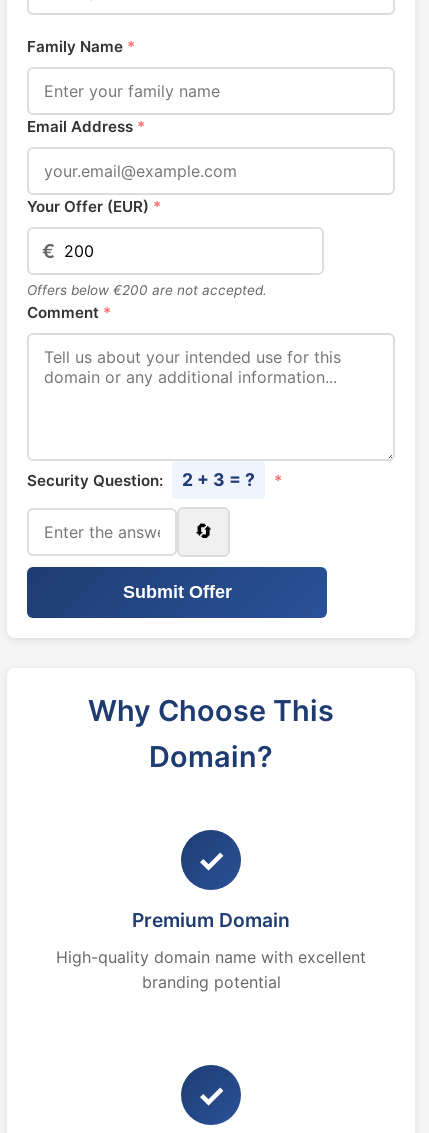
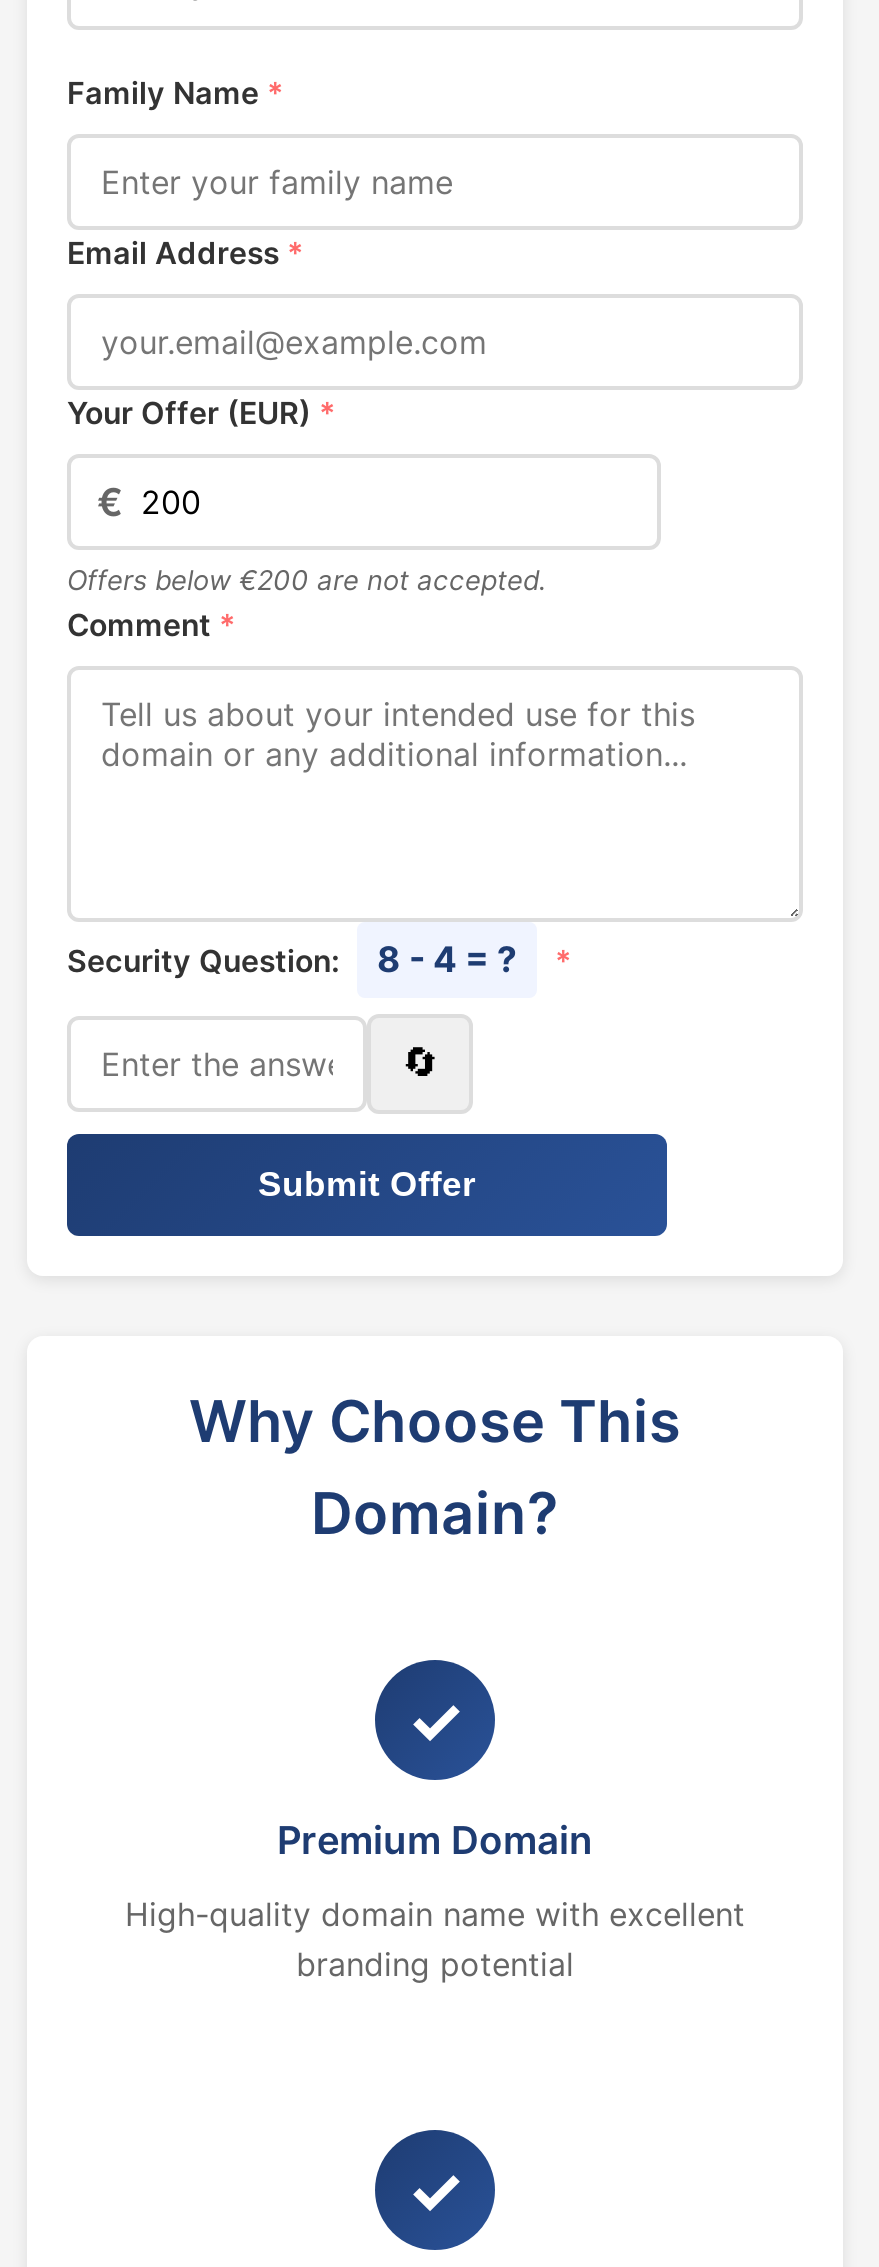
- 2 + 3 = ?
+ 8 - 4 = ?
